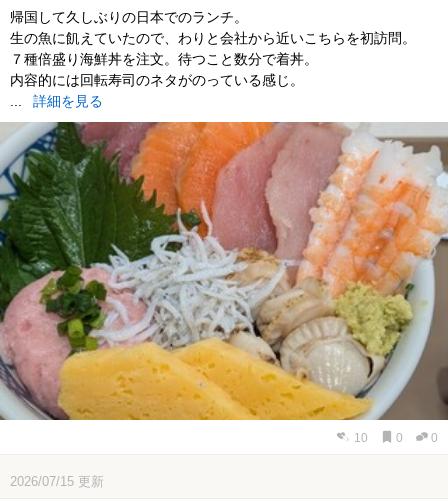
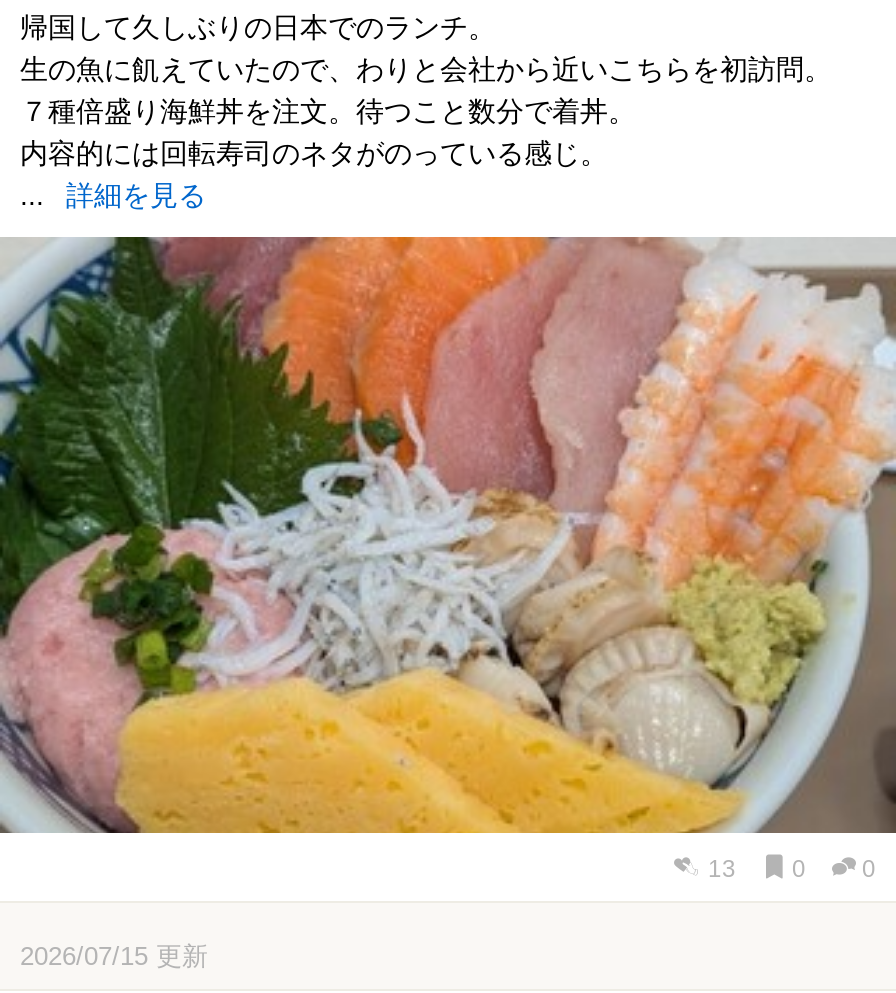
- 10 0 0
+ 13 0 0
